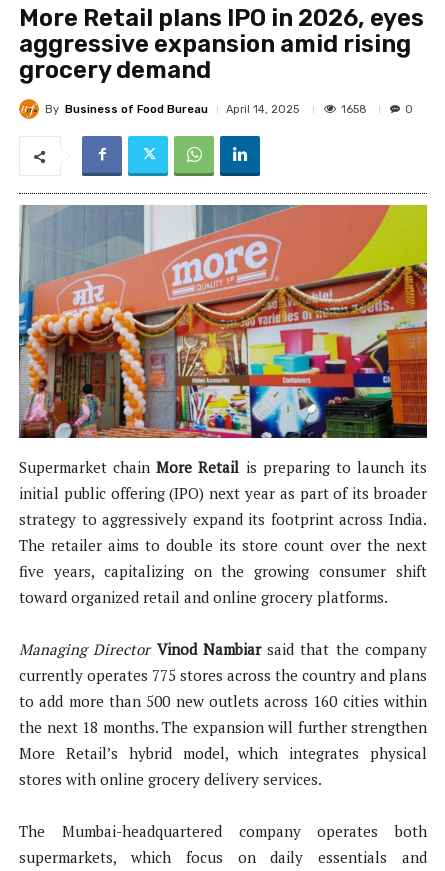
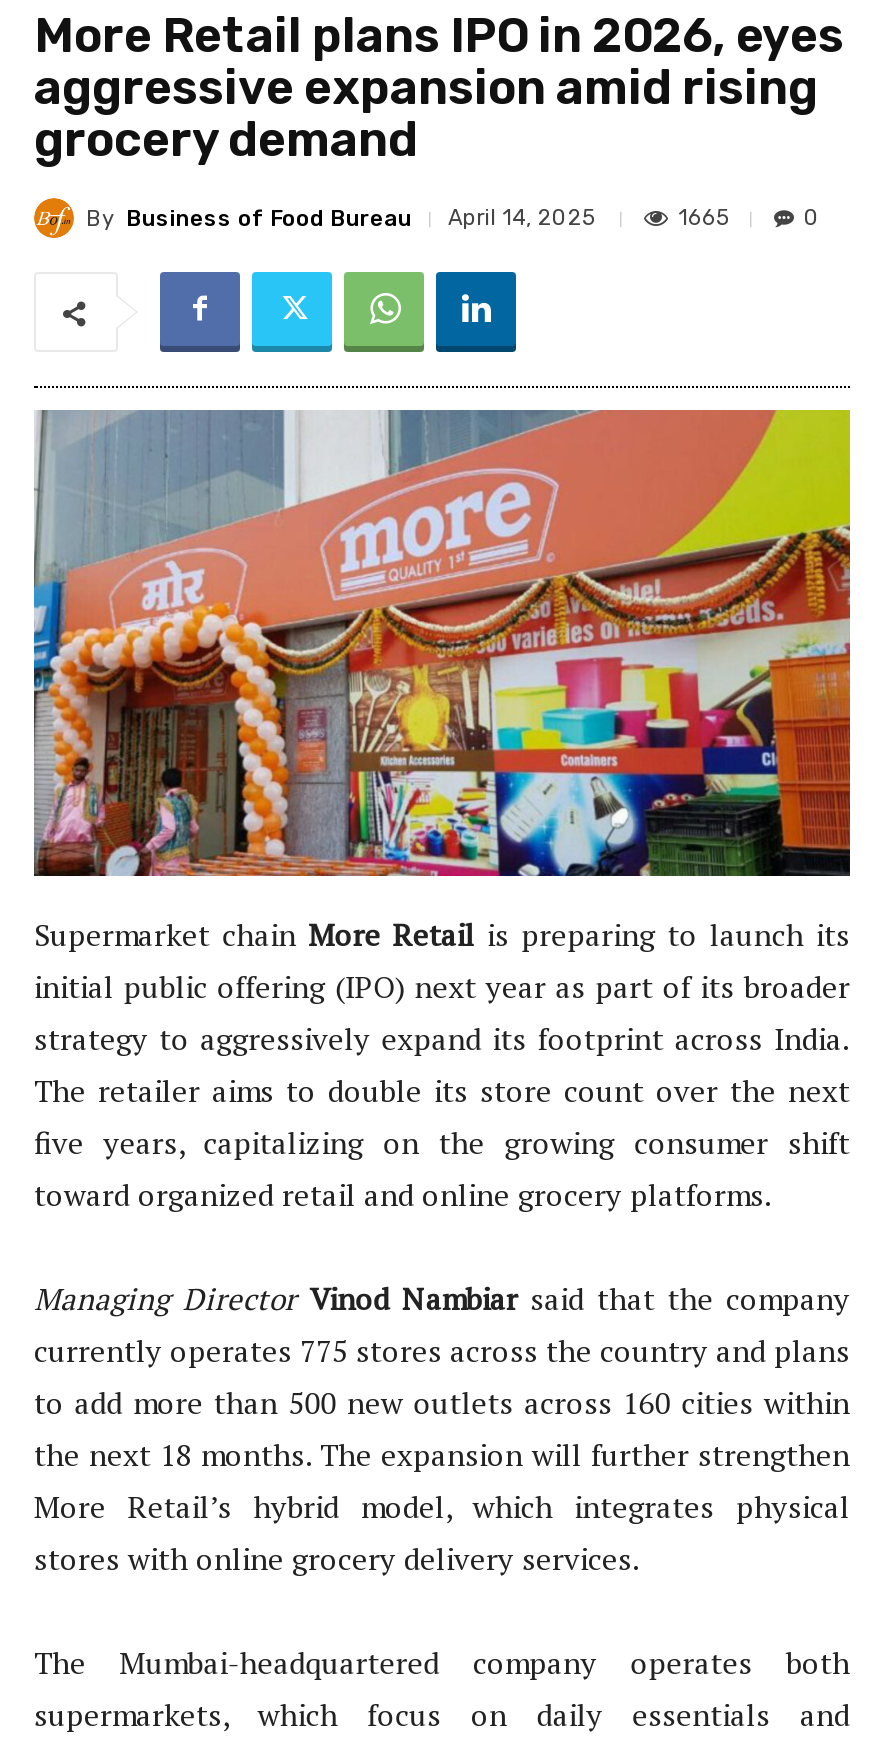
- 1658
+ 1665
